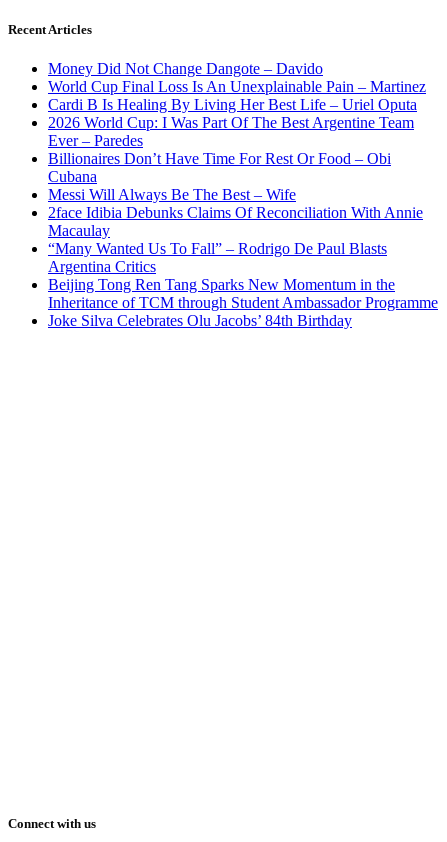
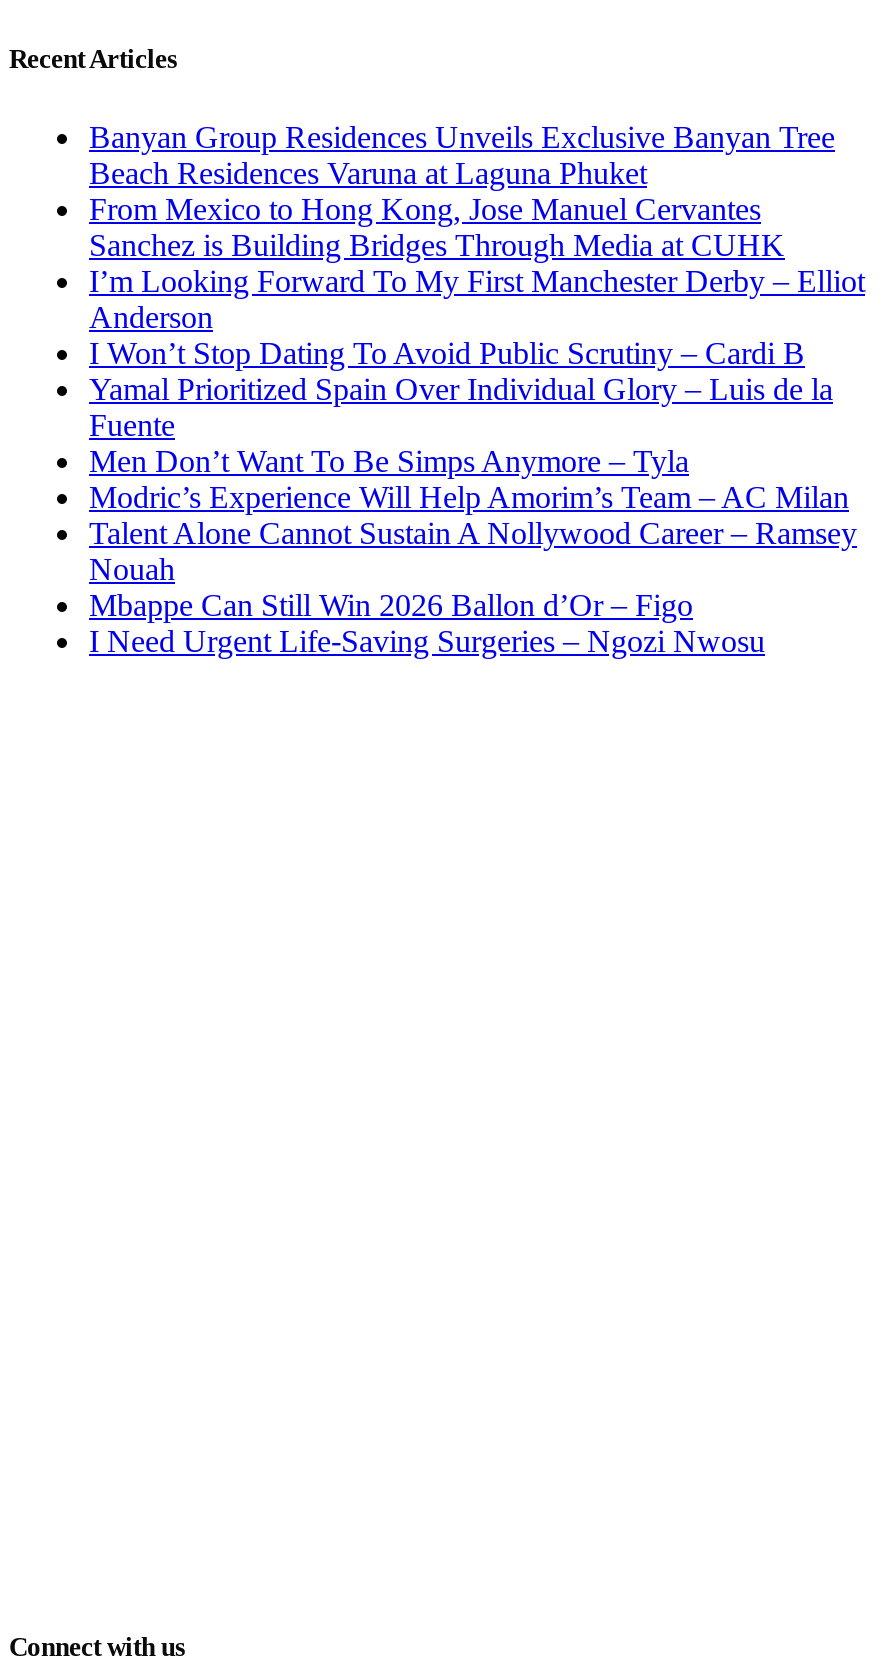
- Money Did Not Change Dangote – Davido
- World Cup Final Loss Is An Unexplainable Pain – Martinez
- Cardi B Is Healing By Living Her Best Life – Uriel Oputa
- 2026 World Cup: I Was Part Of The Best Argentine Team
- Ever – Paredes
- Billionaires Don’t Have Time For Rest Or Food – Obi
- Cubana
- Messi Will Always Be The Best – Wife
- 2face Idibia Debunks Claims Of Reconciliation With Annie
- Macaulay
- “Many Wanted Us To Fall” – Rodrigo De Paul Blasts
- Argentina Critics
- Beijing Tong Ren Tang Sparks New Momentum in the
- Inheritance of TCM through Student Ambassador Programme
- Joke Silva Celebrates Olu Jacobs’ 84th Birthday
+ Banyan Group Residences Unveils Exclusive Banyan Tree
+ Beach Residences Varuna at Laguna Phuket
+ From Mexico to Hong Kong, Jose Manuel Cervantes
+ Sanchez is Building Bridges Through Media at CUHK
+ I’m Looking Forward To My First Manchester Derby – Elliot
+ Anderson
+ I Won’t Stop Dating To Avoid Public Scrutiny – Cardi B
+ Yamal Prioritized Spain Over Individual Glory – Luis de la
+ Fuente
+ Men Don’t Want To Be Simps Anymore – Tyla
+ Modric’s Experience Will Help Amorim’s Team – AC Milan
+ Talent Alone Cannot Sustain A Nollywood Career – Ramsey
+ Nouah
+ Mbappe Can Still Win 2026 Ballon d’Or – Figo
+ I Need Urgent Life-Saving Surgeries – Ngozi Nwosu
